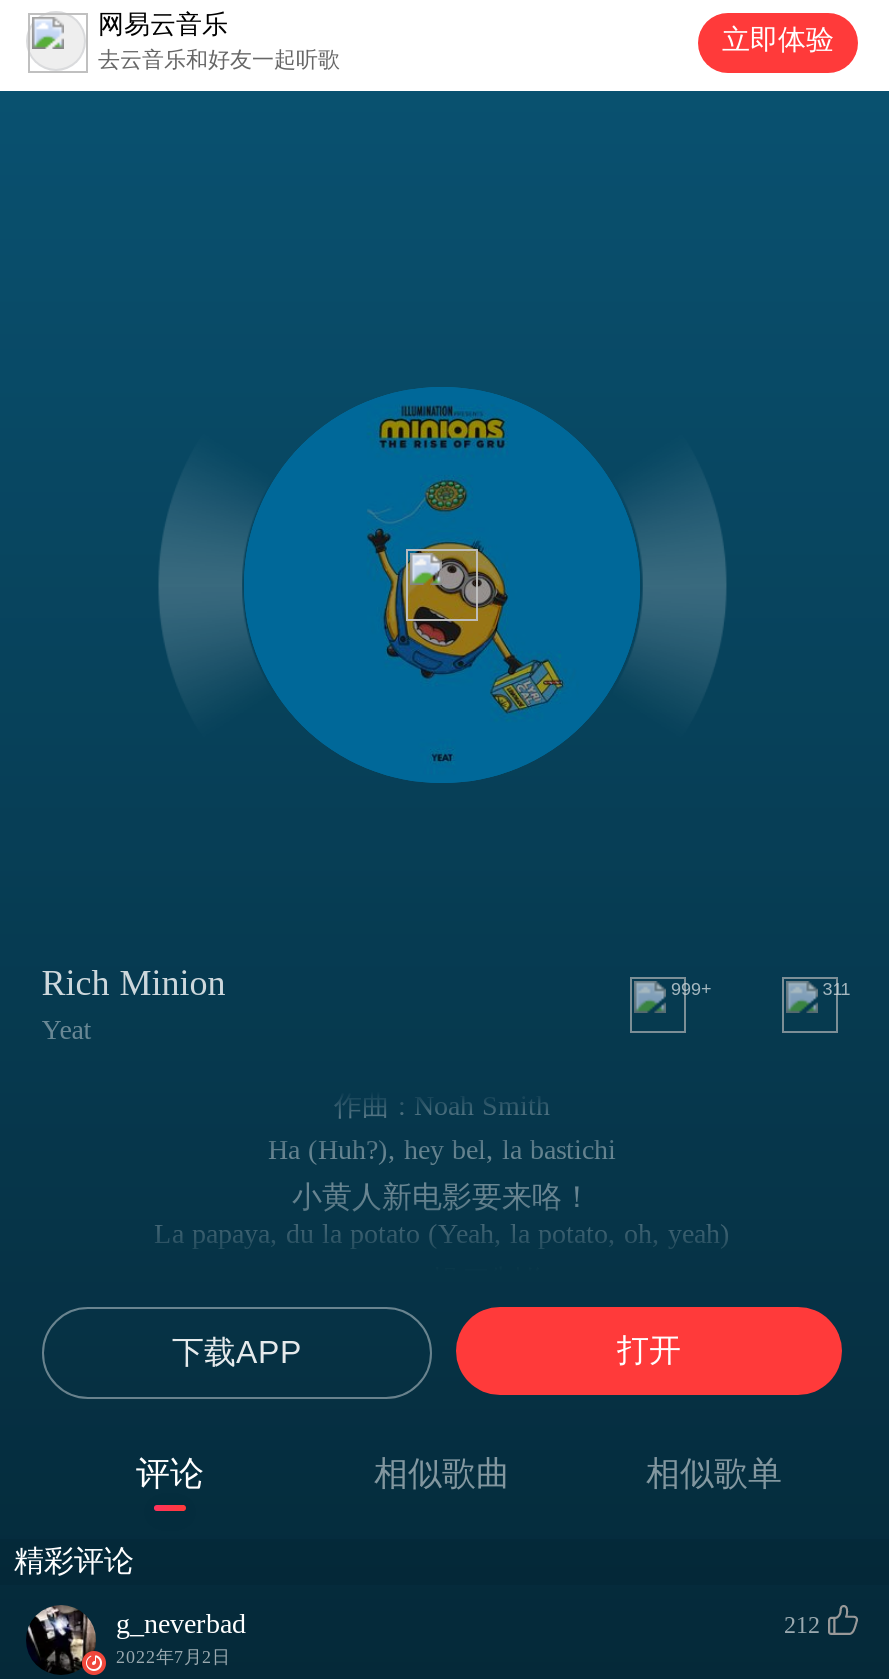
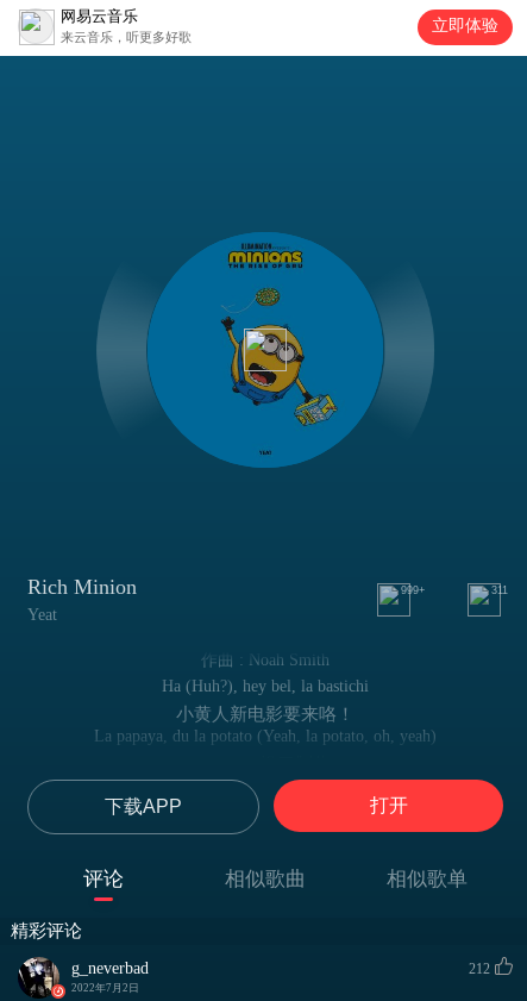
- 去云音乐和好友一起听歌
+ 来云音乐，听更多好歌
